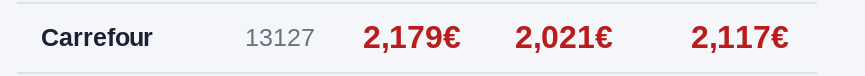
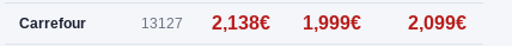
- 2,179€
+ 2,138€

- 2,021€
+ 1,999€

- 2,117€
+ 2,099€
